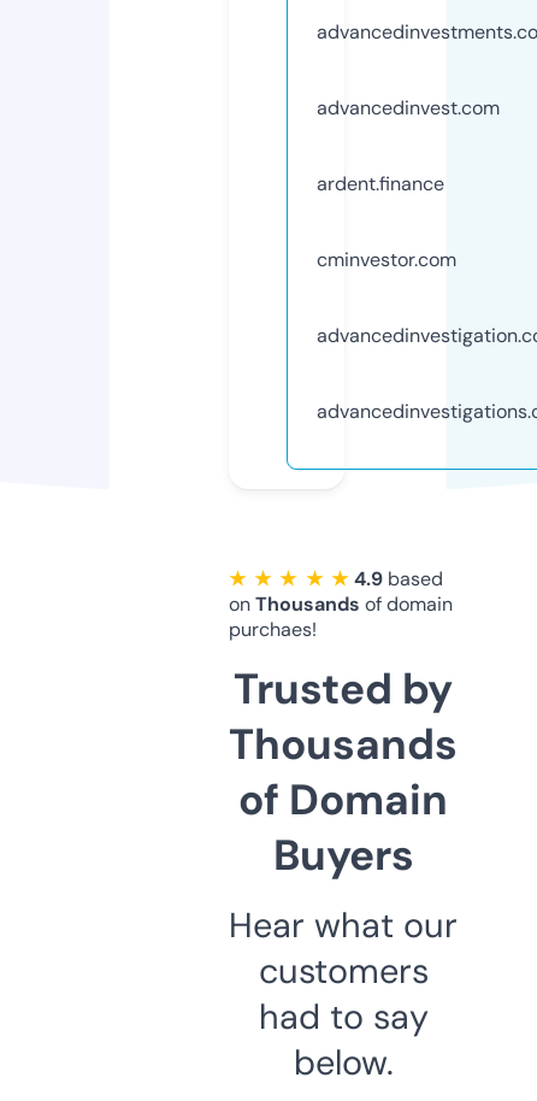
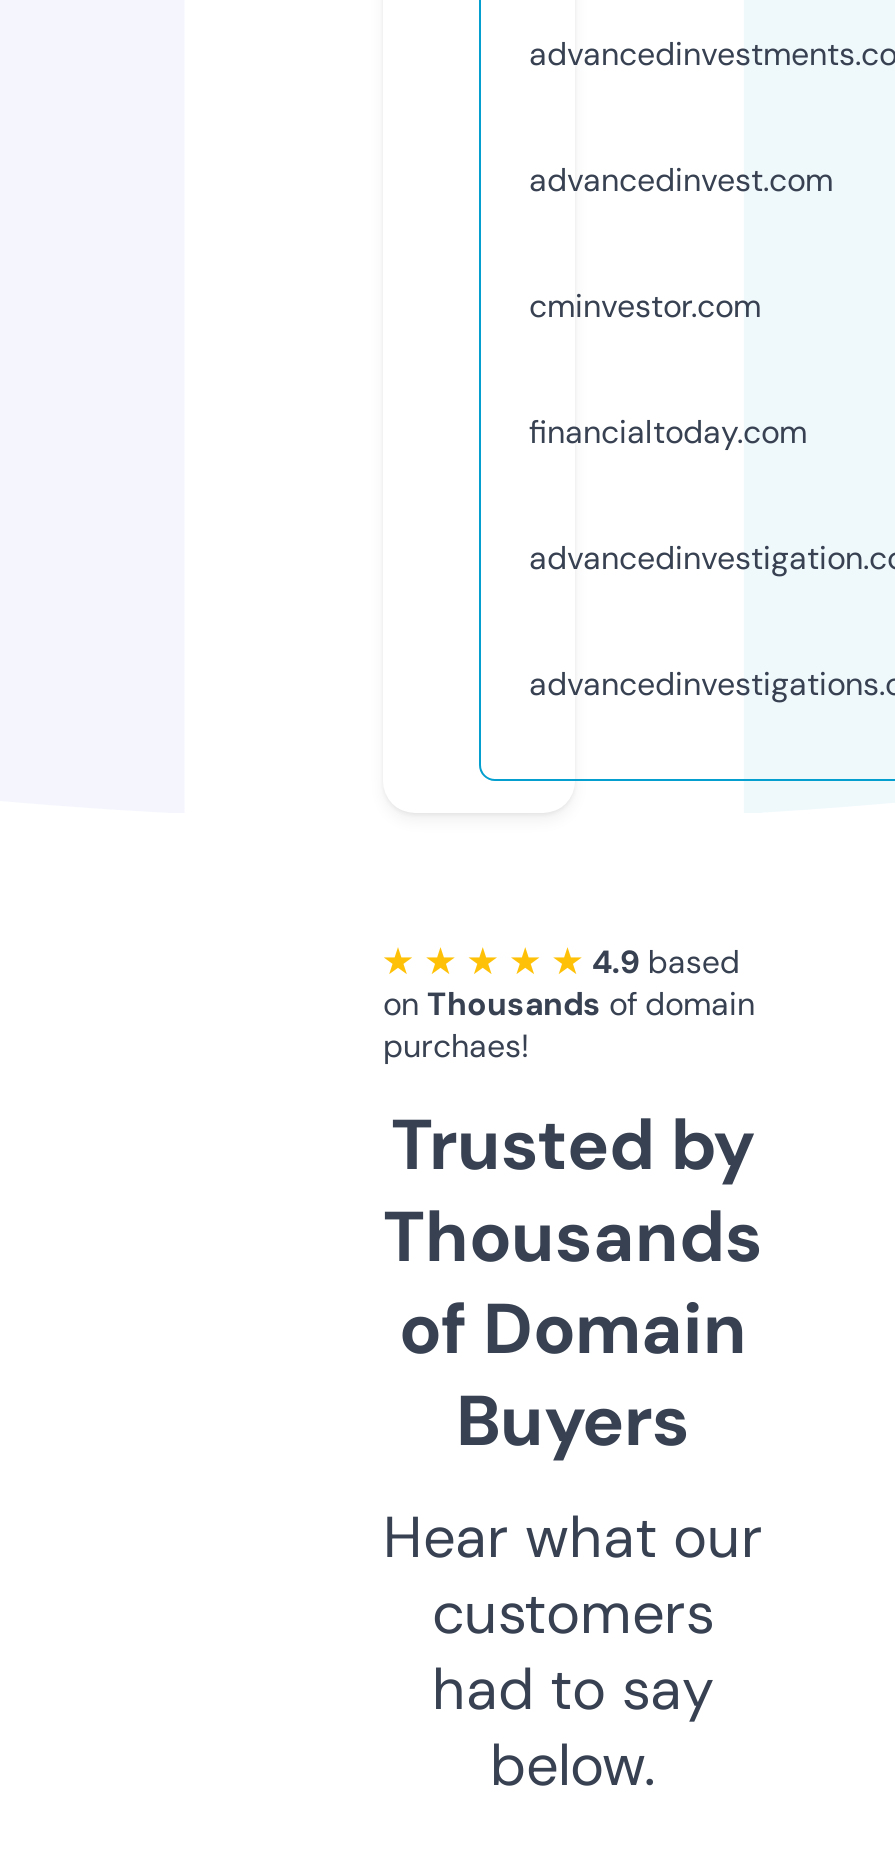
- ardent.finance

moved up: cminvestor.com

+ financialtoday.com
